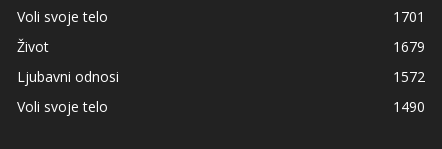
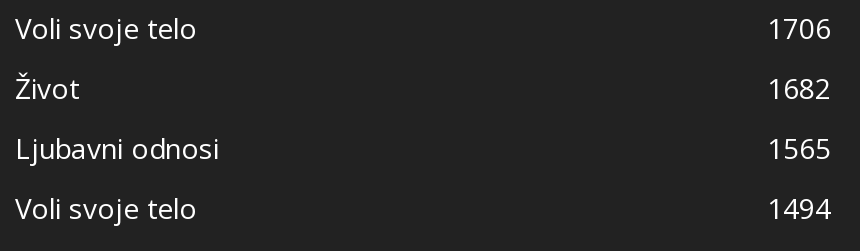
- 1701
+ 1706

- 1679
+ 1682

- 1572
+ 1565

- 1490
+ 1494
